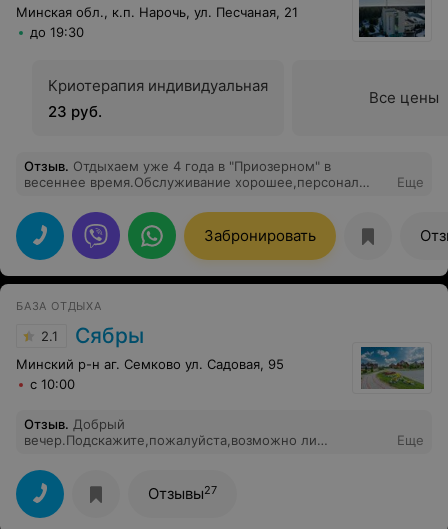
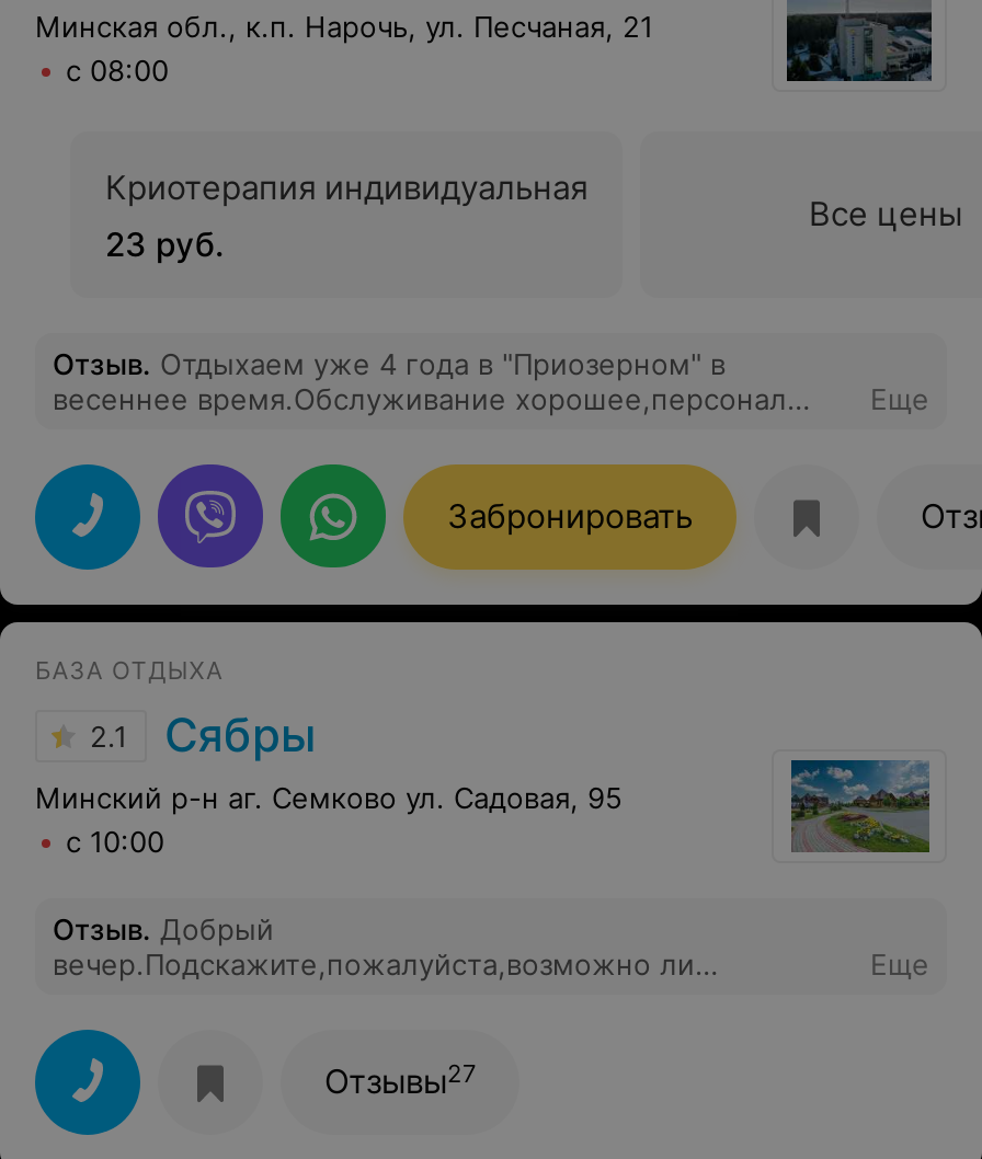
- до 19:30
+ с 08:00
